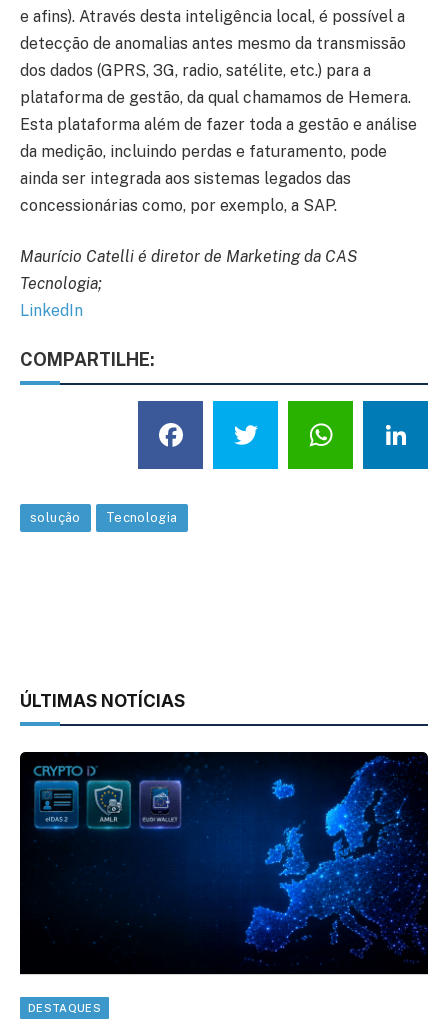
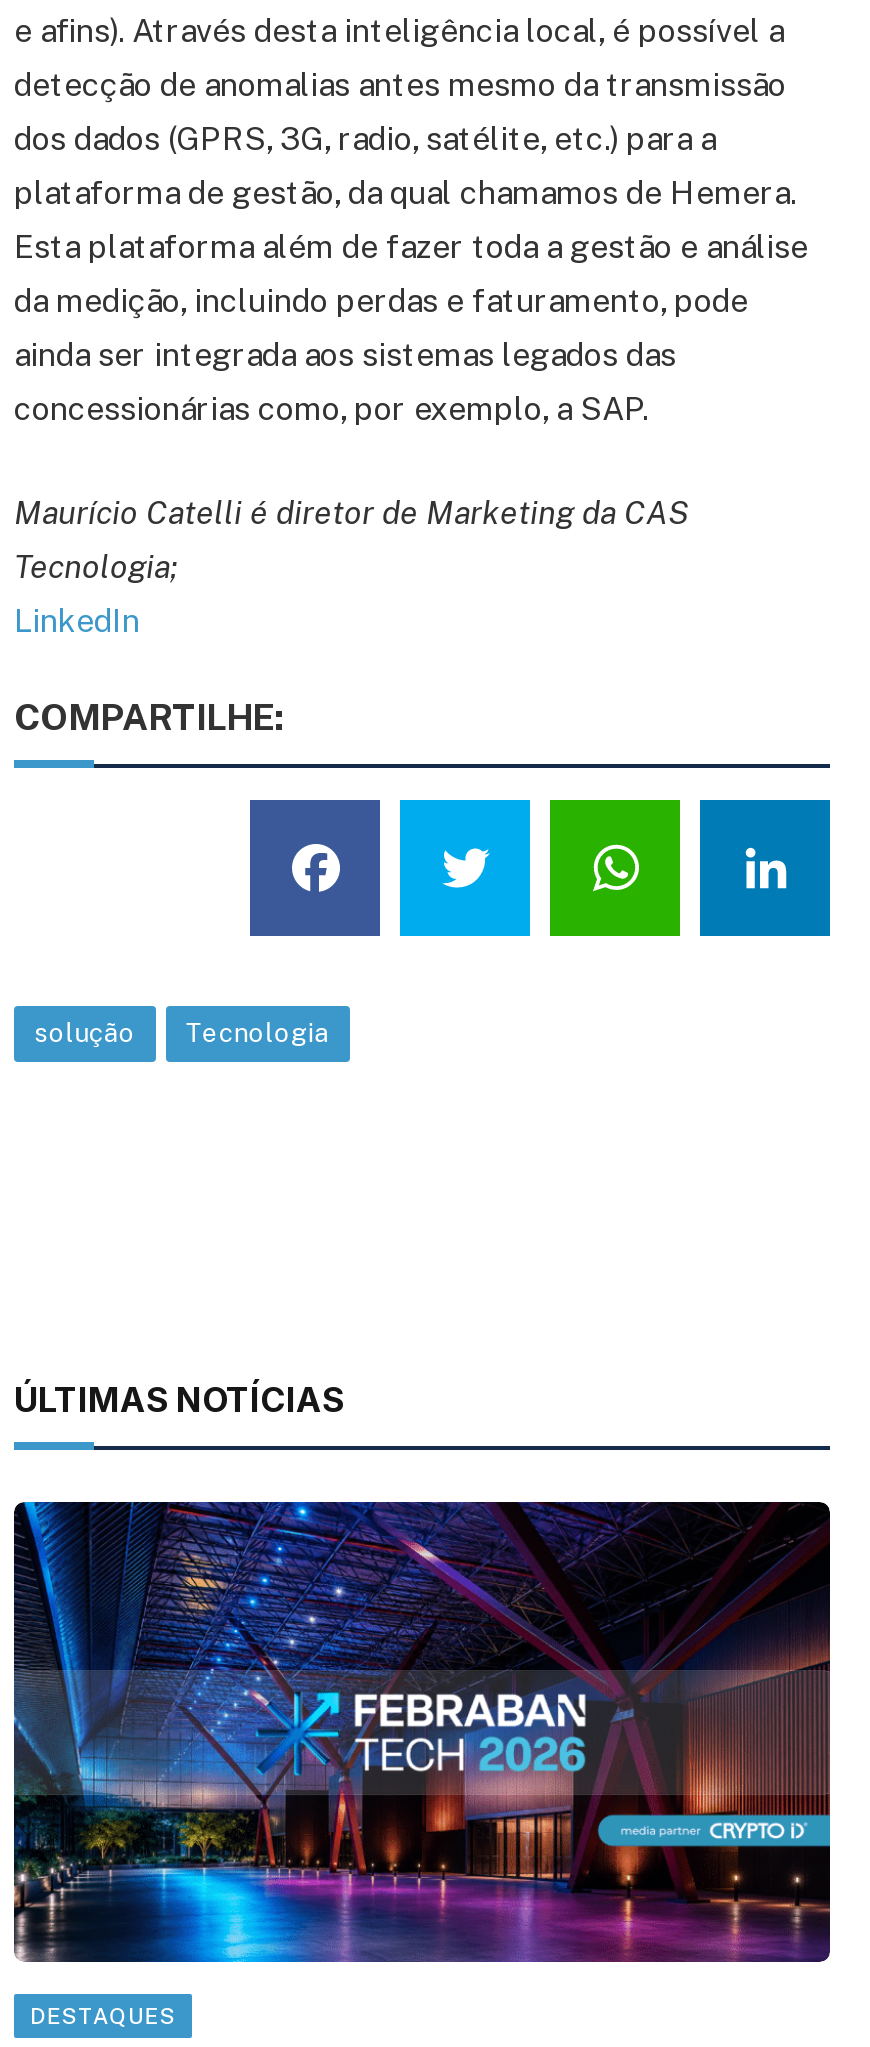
- [image]
+ [image]
